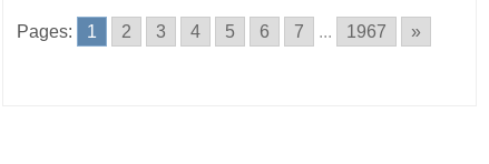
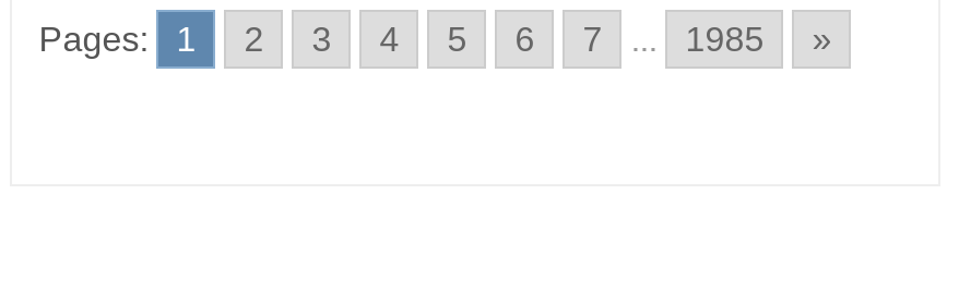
- 1967
+ 1985
